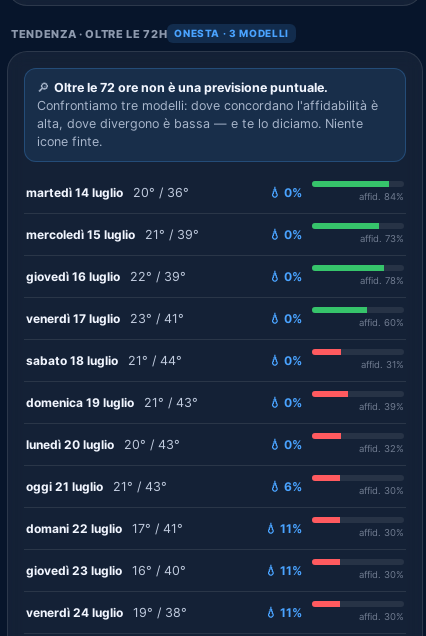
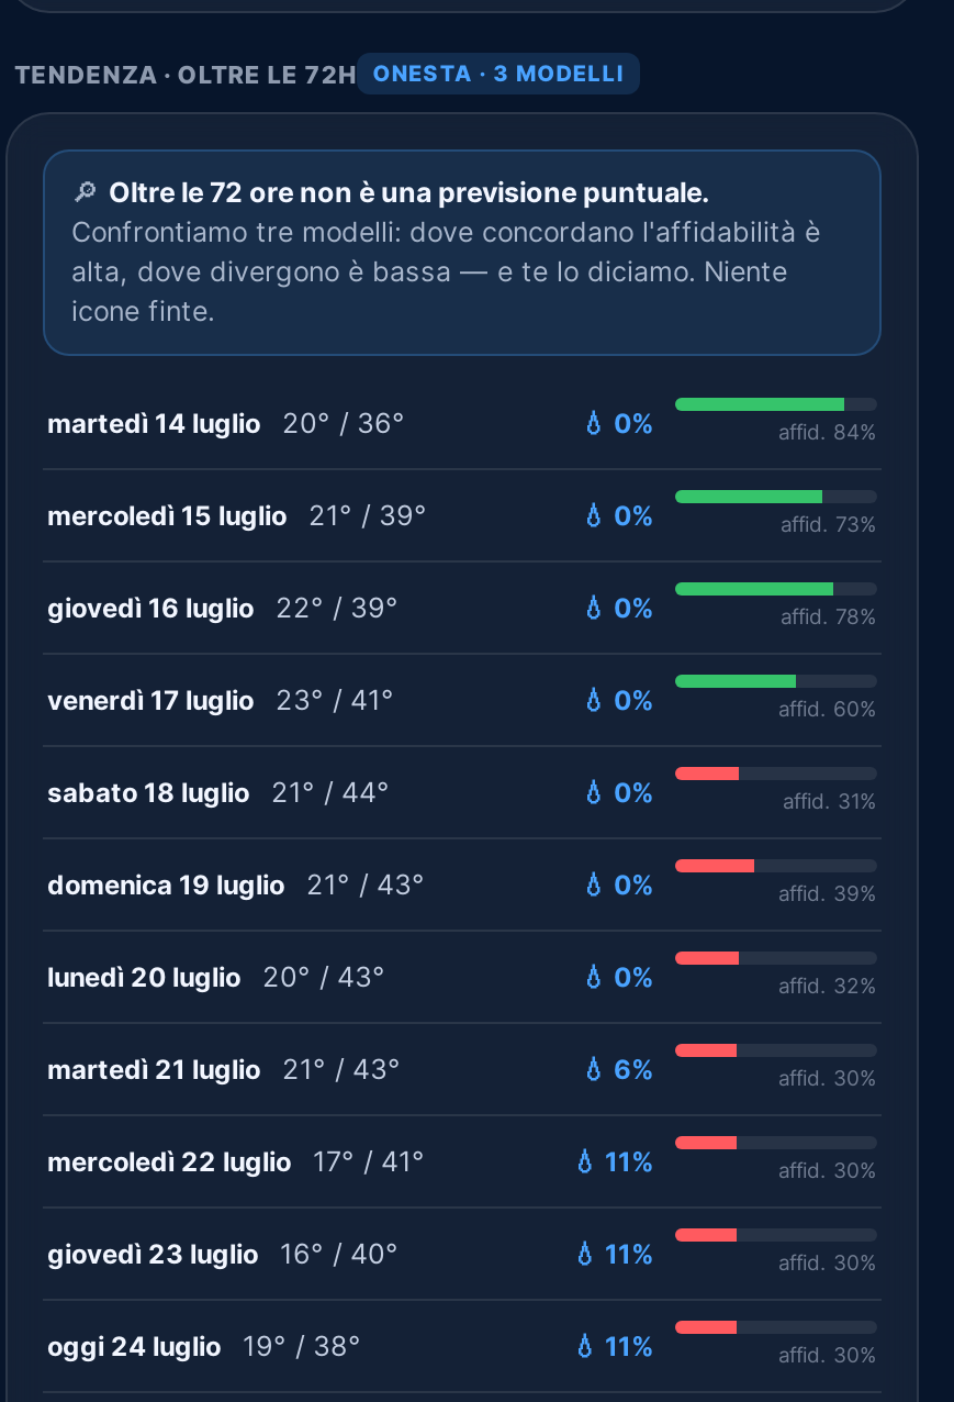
- oggi 21 luglio
+ martedì 21 luglio

- domani 22 luglio
+ mercoledì 22 luglio

- venerdì 24 luglio
+ oggi 24 luglio
